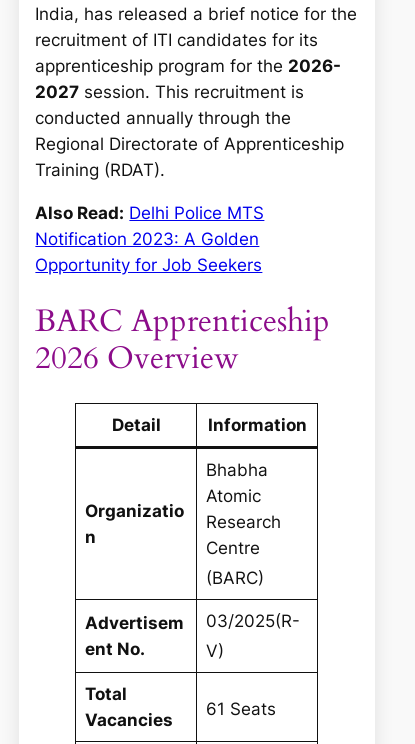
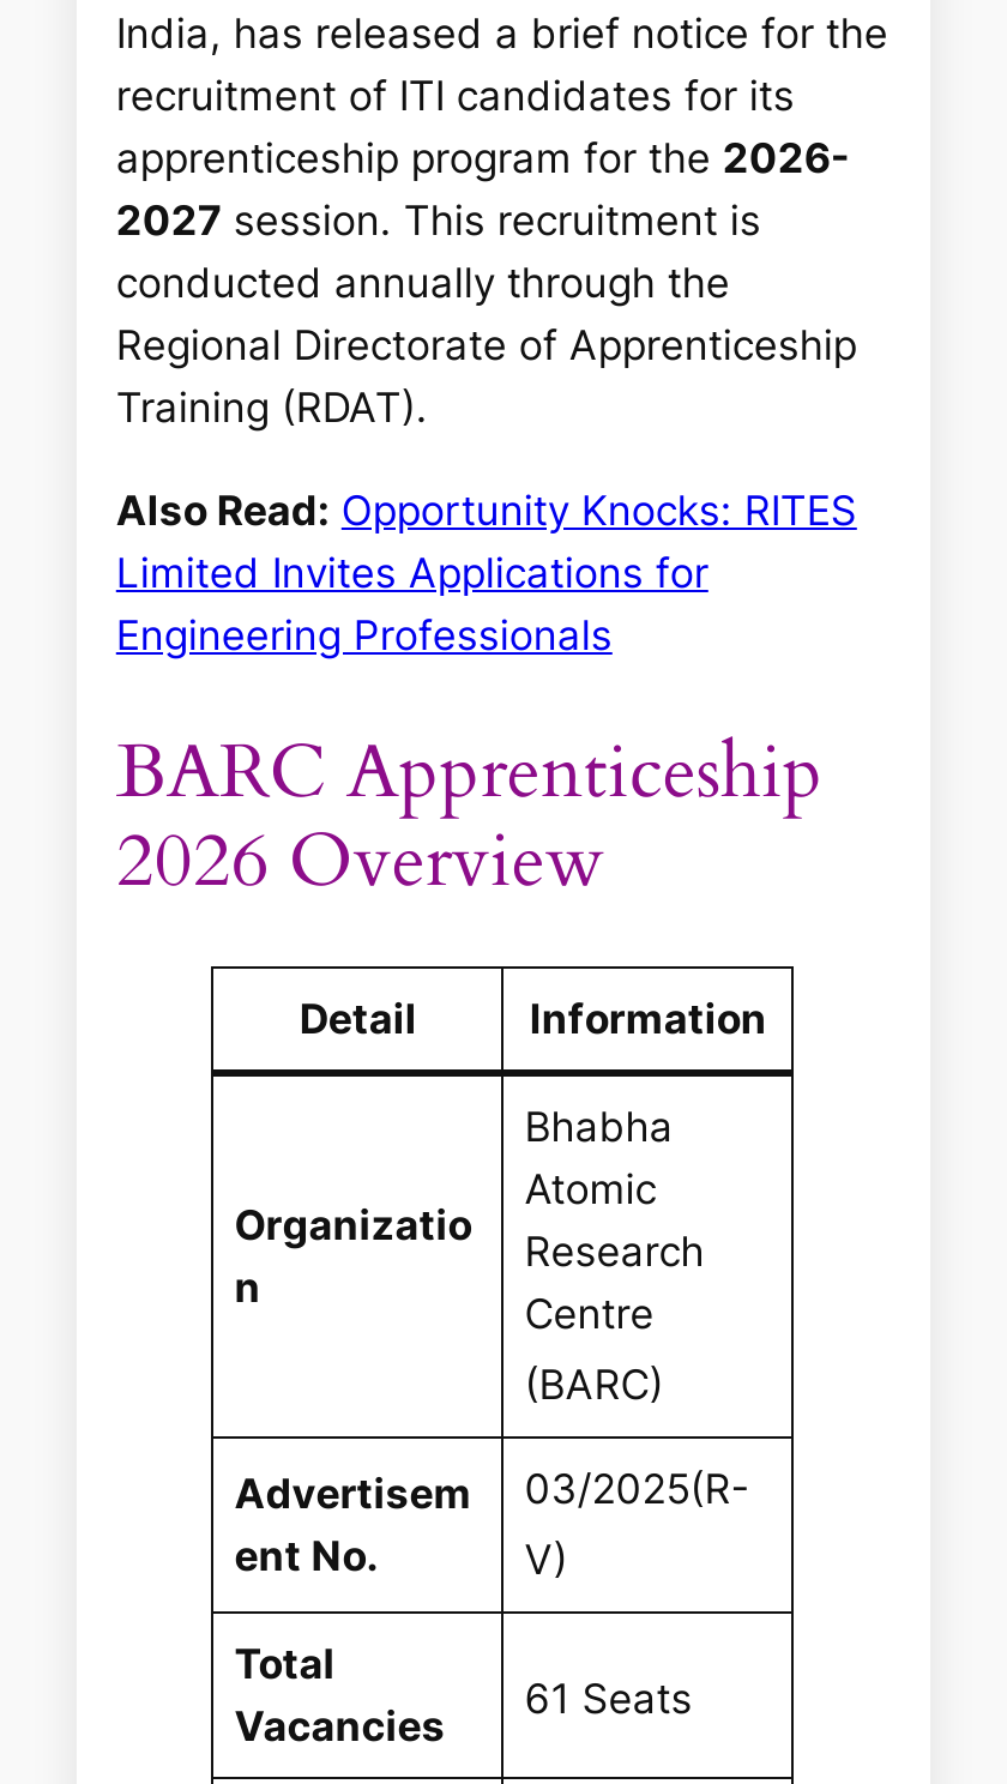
- Also Read: Delhi Police MTS
- Notification 2023: A Golden
- Opportunity for Job Seekers
+ Also Read: Opportunity Knocks: RITES
+ Limited Invites Applications for
+ Engineering Professionals
